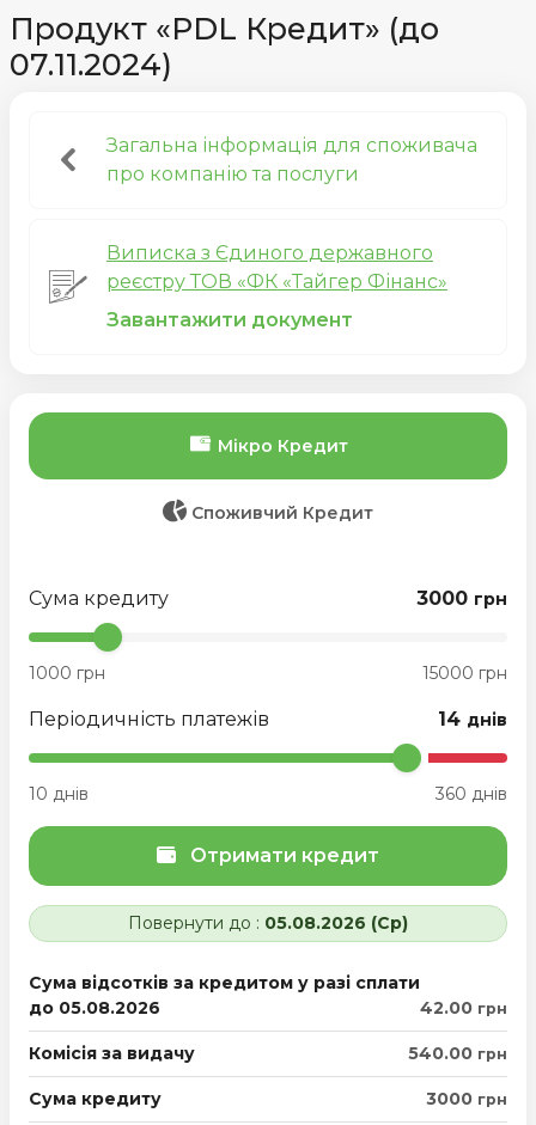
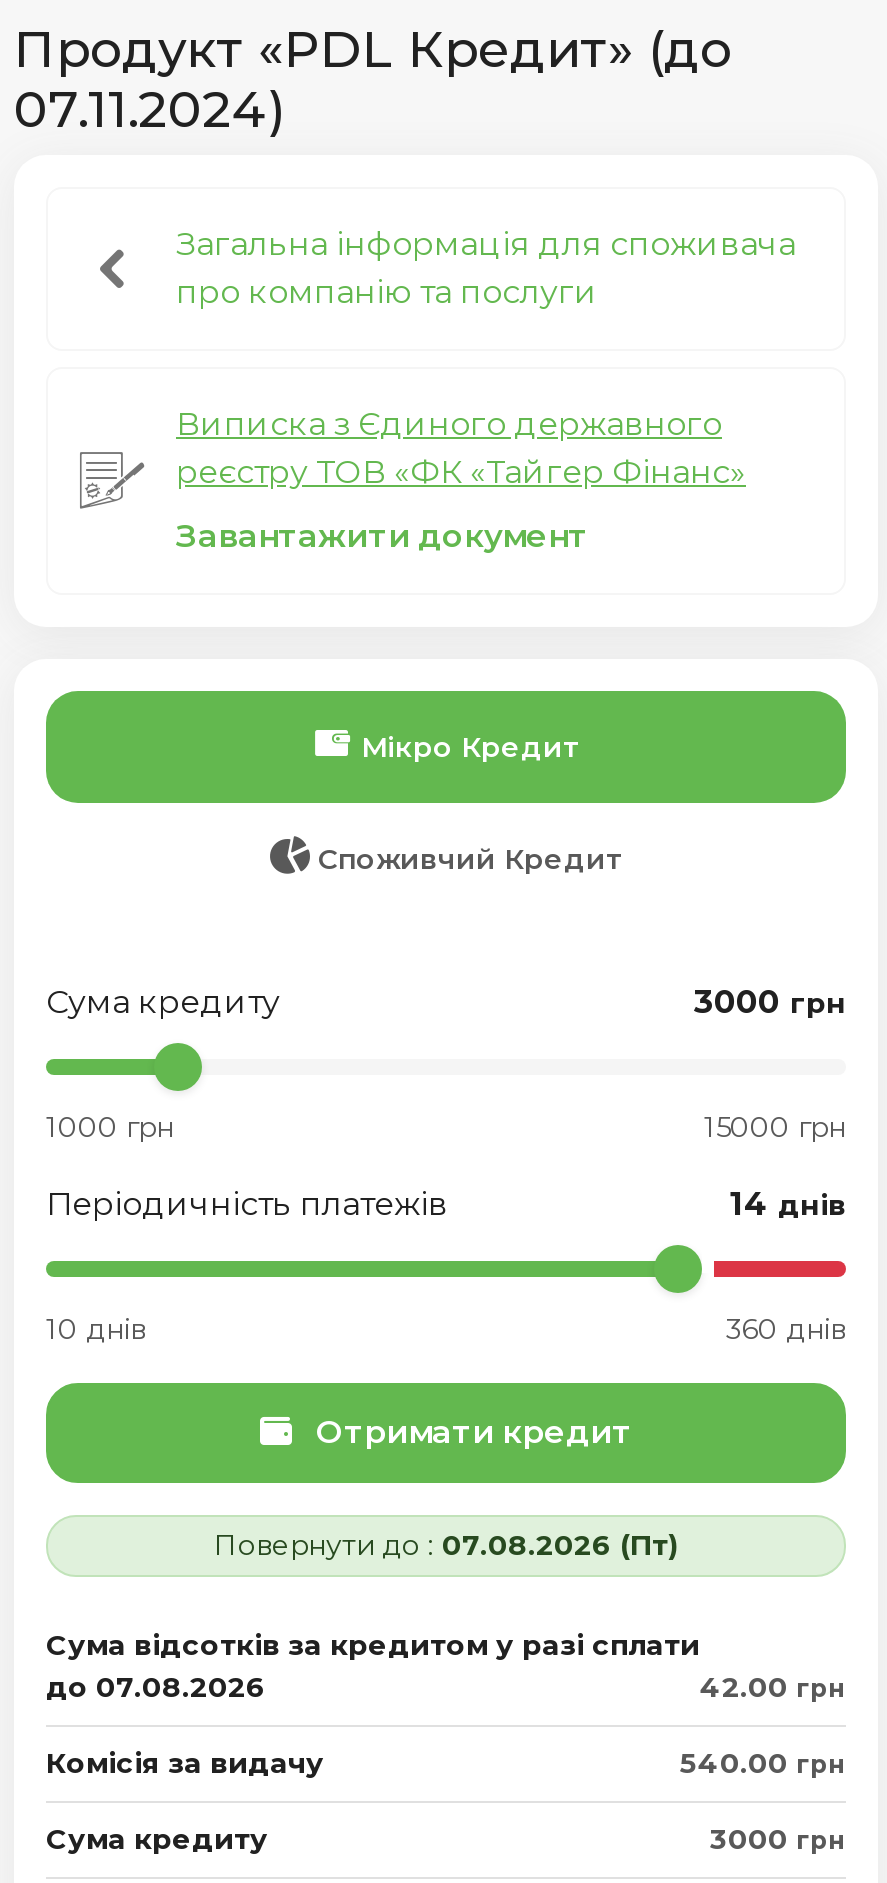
- Повернути до : 05.08.2026 (Ср)
+ Повернути до : 07.08.2026 (Пт)

- до 05.08.2026
+ до 07.08.2026
